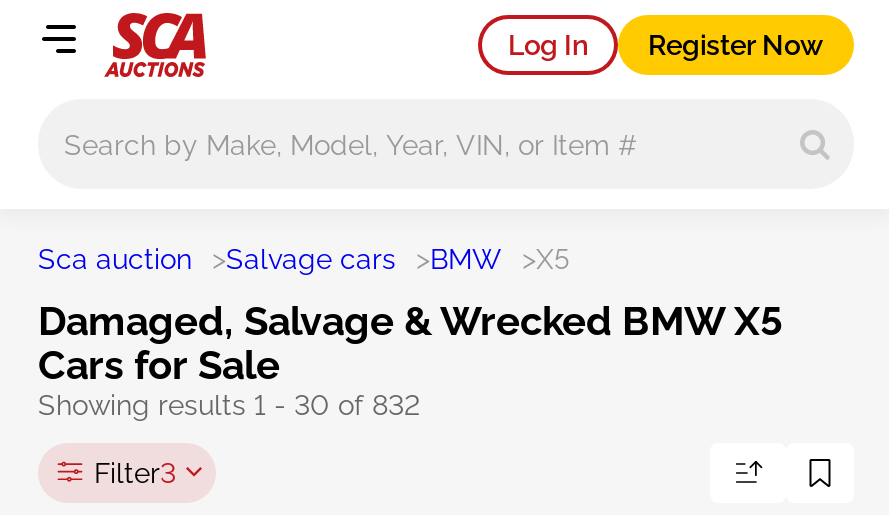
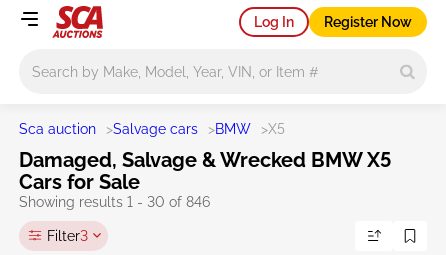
- Showing results 1 - 30 of 832
+ Showing results 1 - 30 of 846
